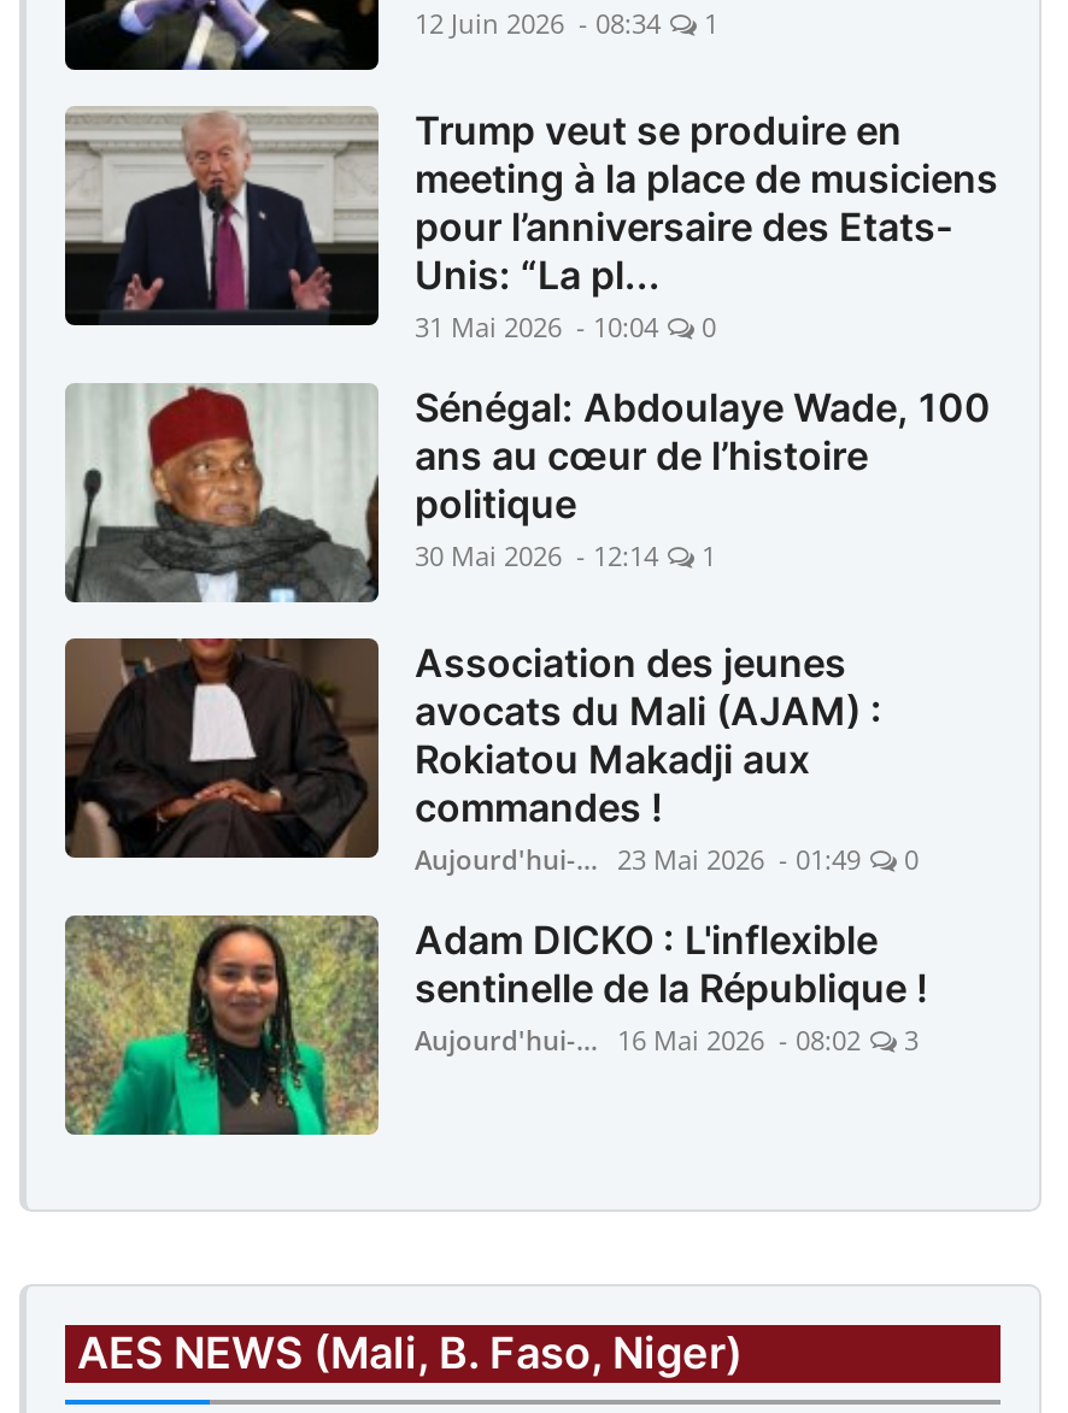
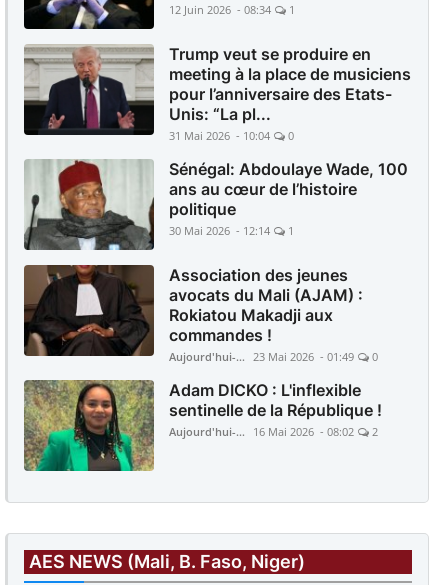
- 3
+ 2
